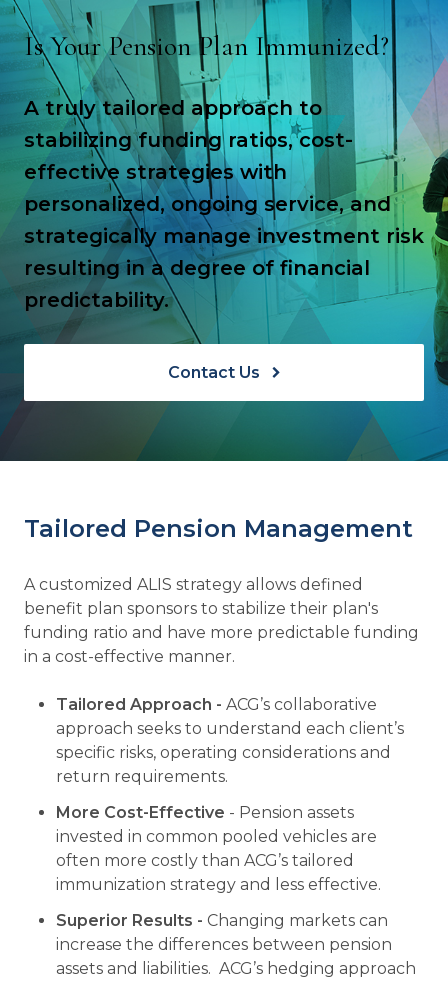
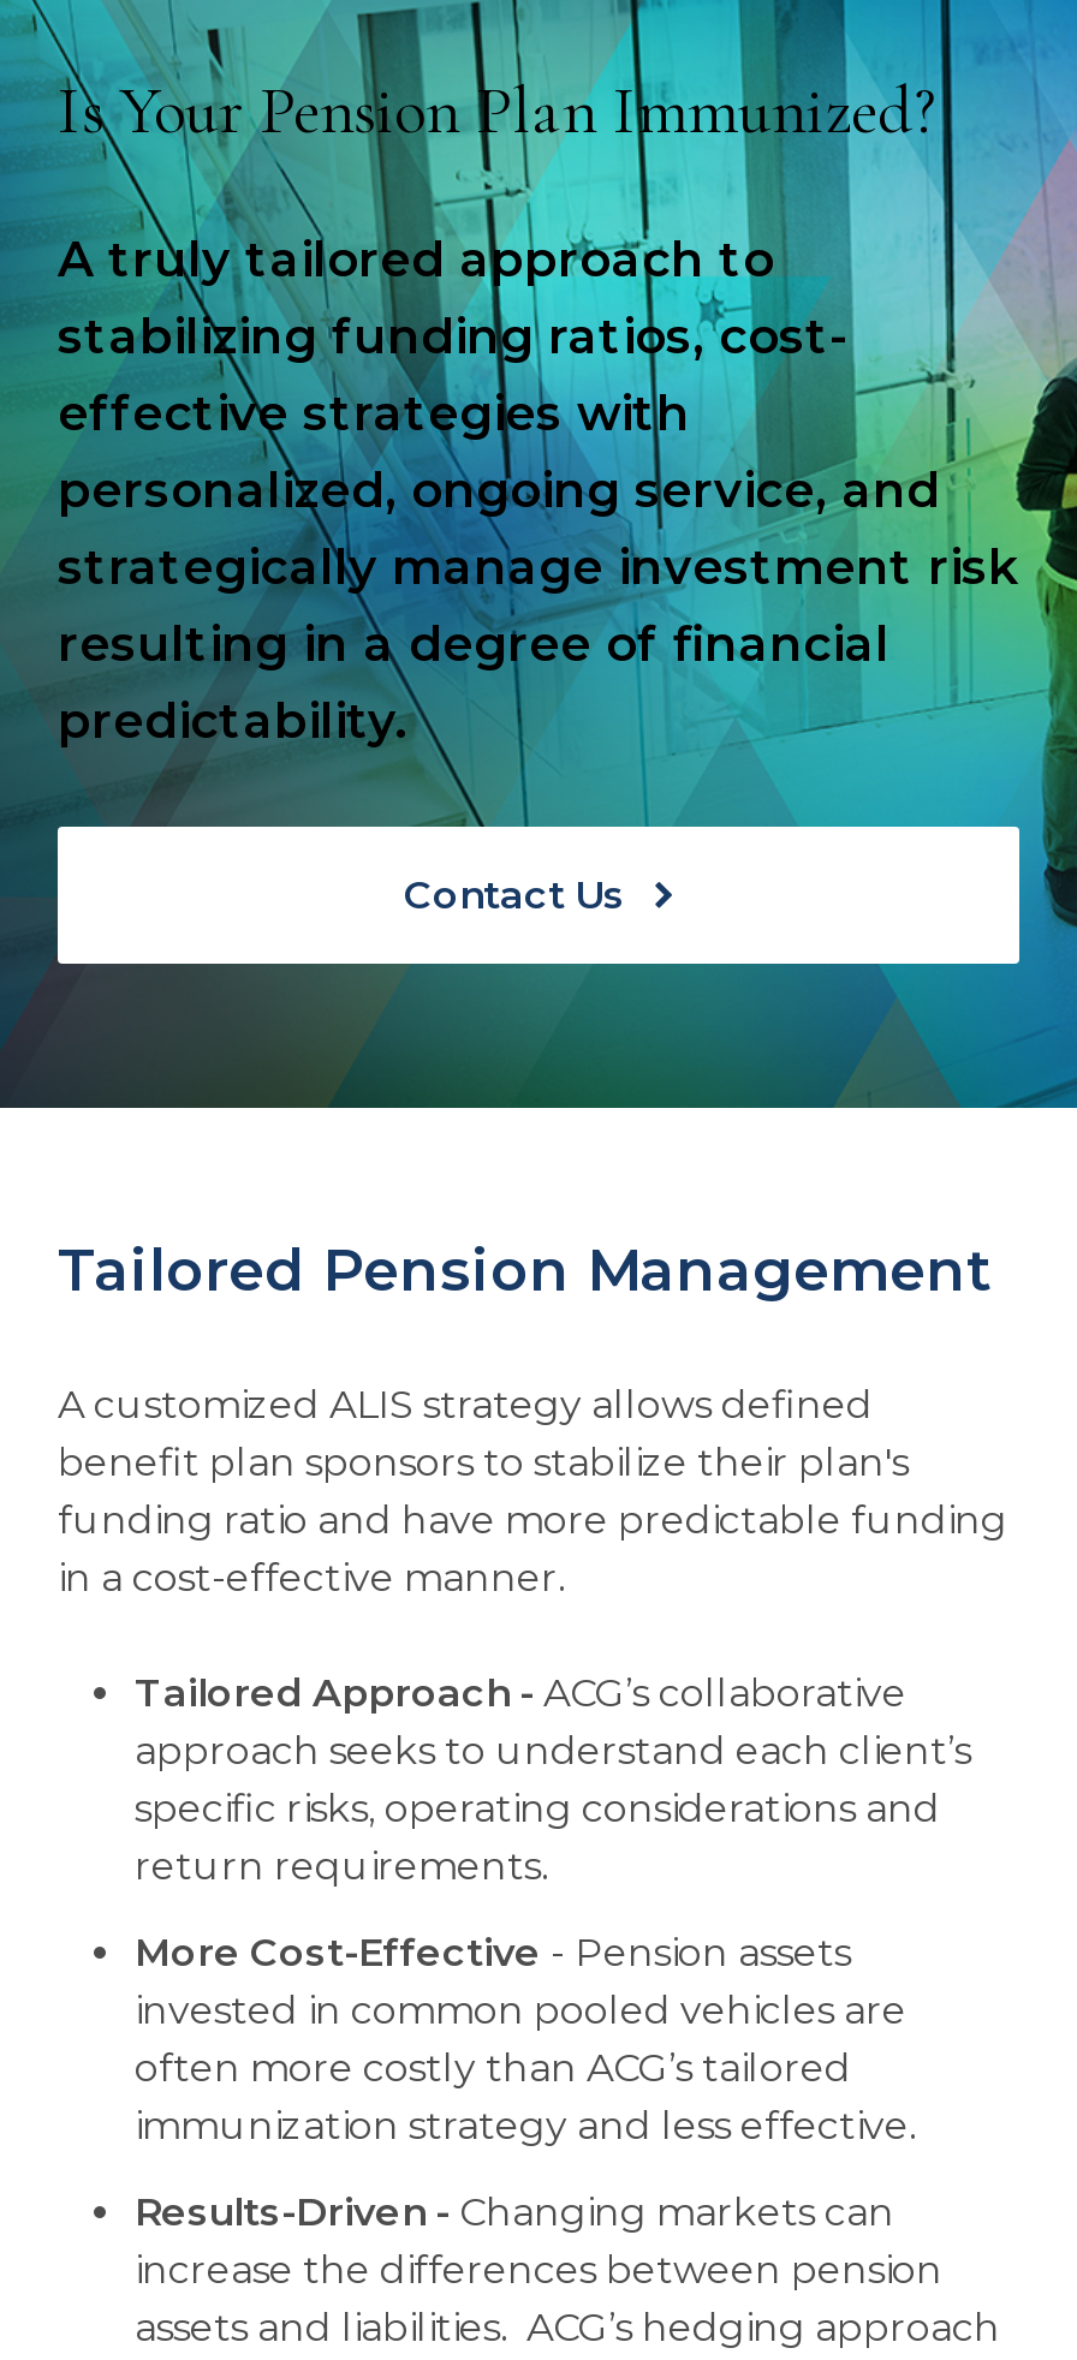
- Superior Results - Changing markets can
+ Results-Driven - Changing markets can
